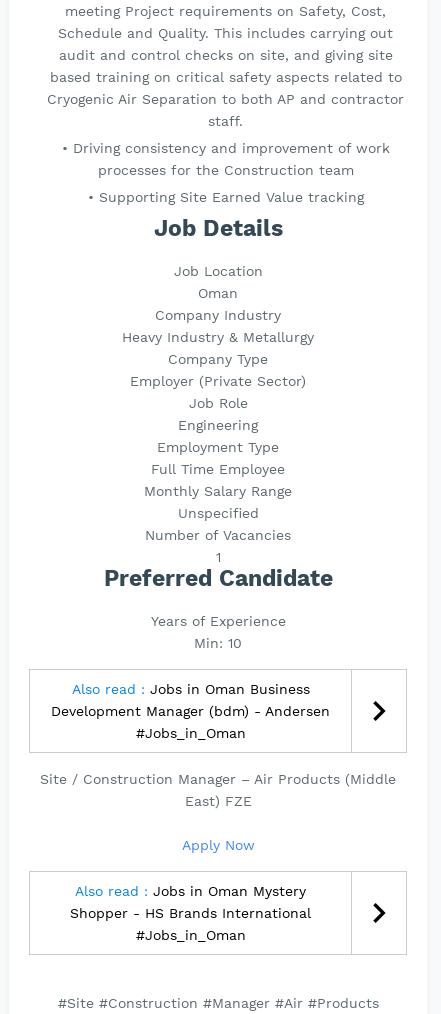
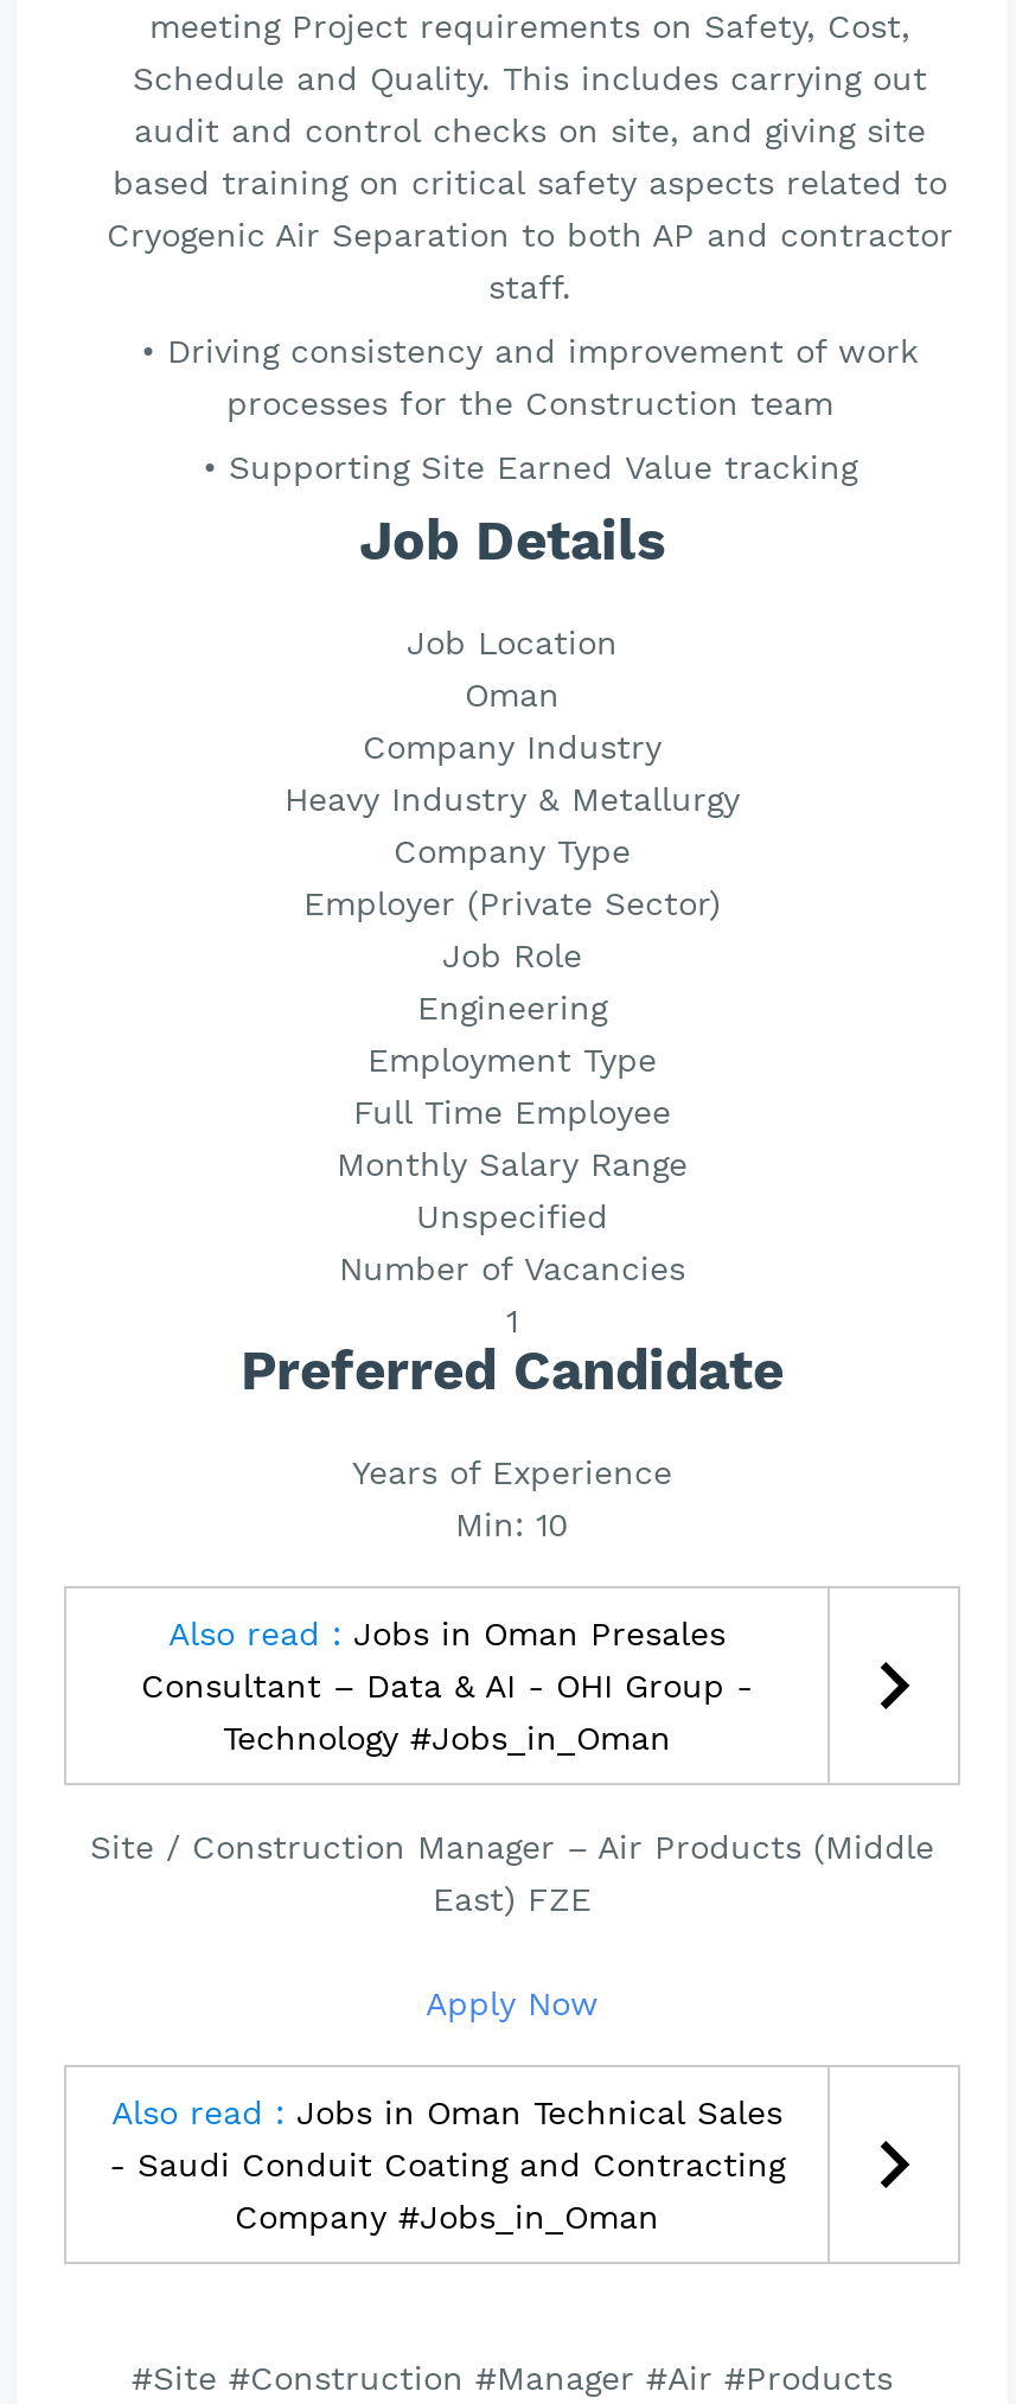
- Also read : Jobs in Oman Business
- Development Manager (bdm) - Andersen
- #Jobs_in_Oman
+ Also read : Jobs in Oman Presales
+ Consultant – Data & AI - OHI Group -
+ Technology #Jobs_in_Oman

- Also read : Jobs in Oman Mystery
- Shopper - HS Brands International
- #Jobs_in_Oman
+ Also read : Jobs in Oman Technical Sales
+ - Saudi Conduit Coating and Contracting
+ Company #Jobs_in_Oman
